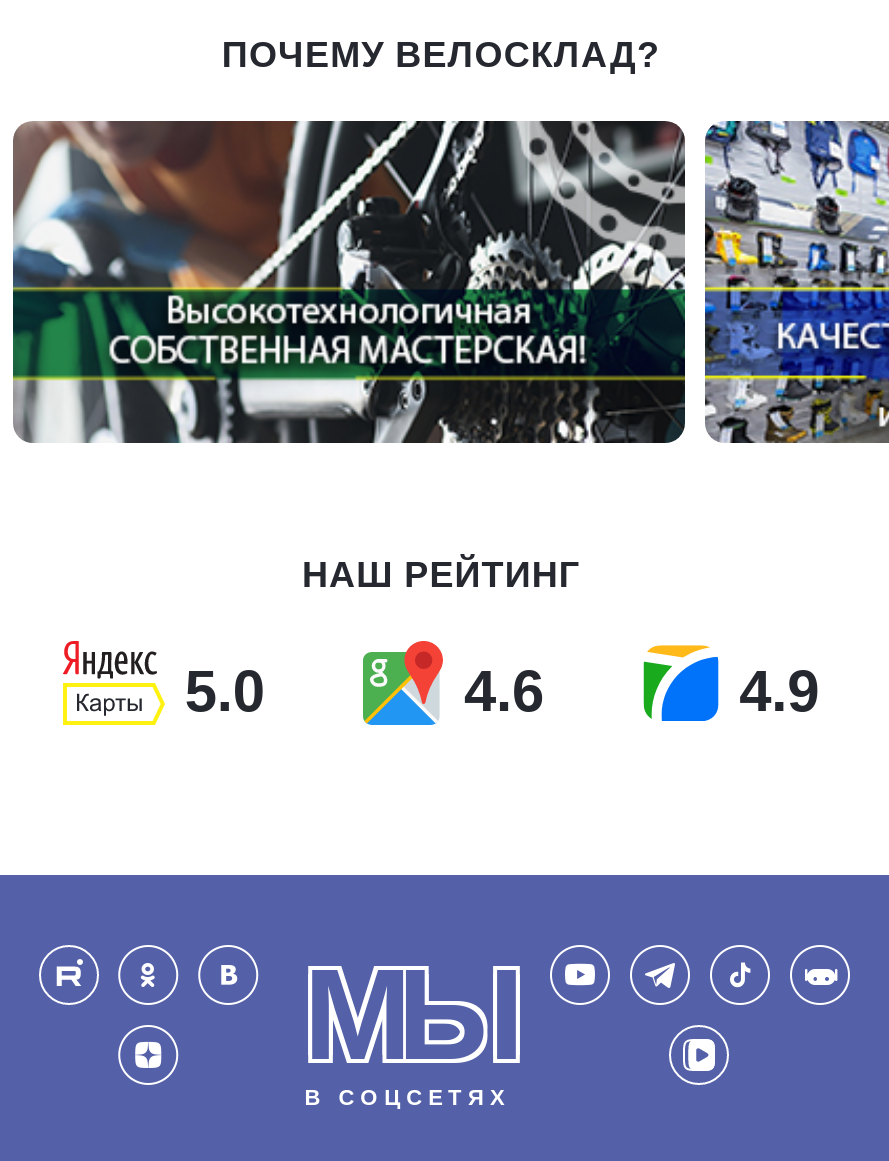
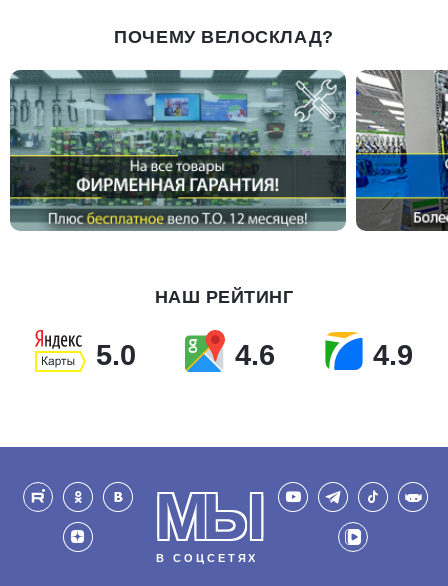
- [image]
+ [image]

- [image]
+ [image]
